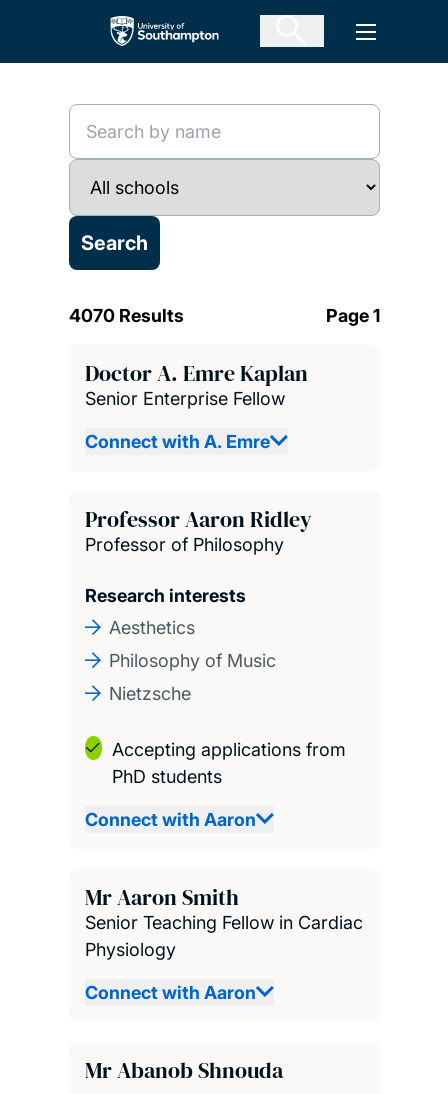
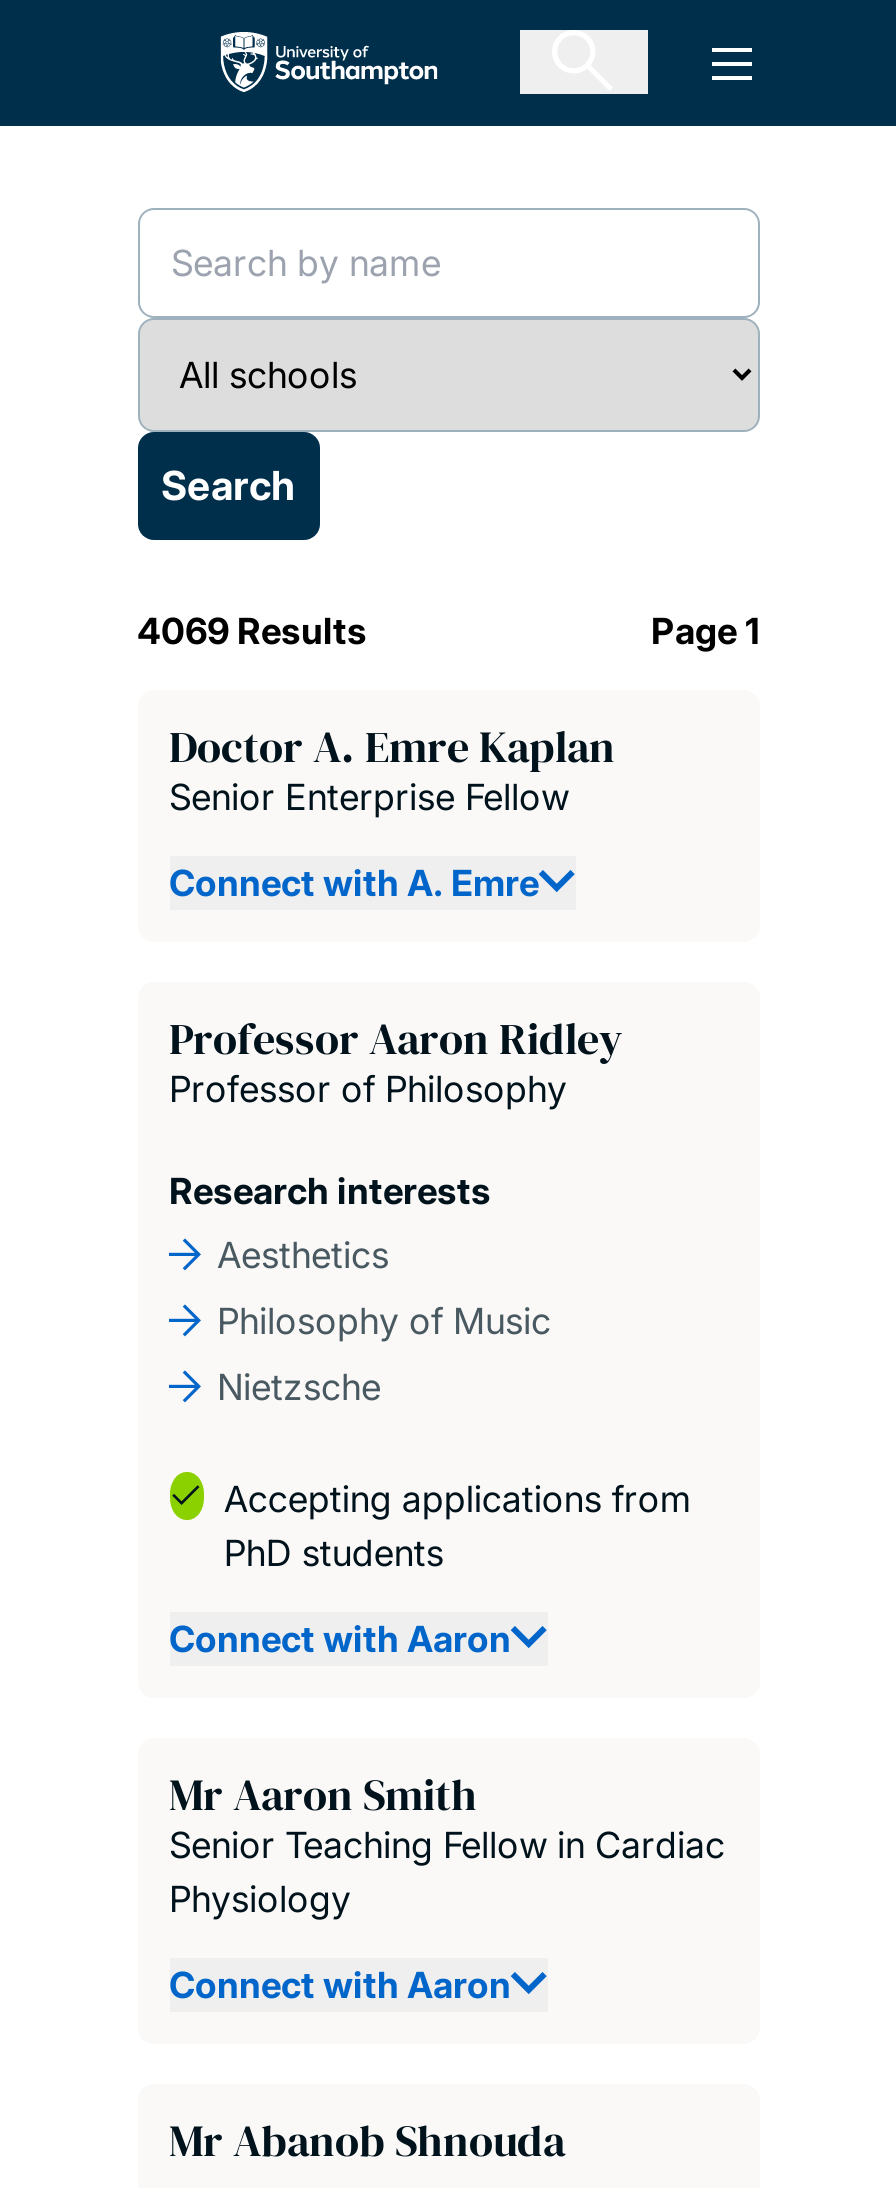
- 4070 Results
+ 4069 Results
